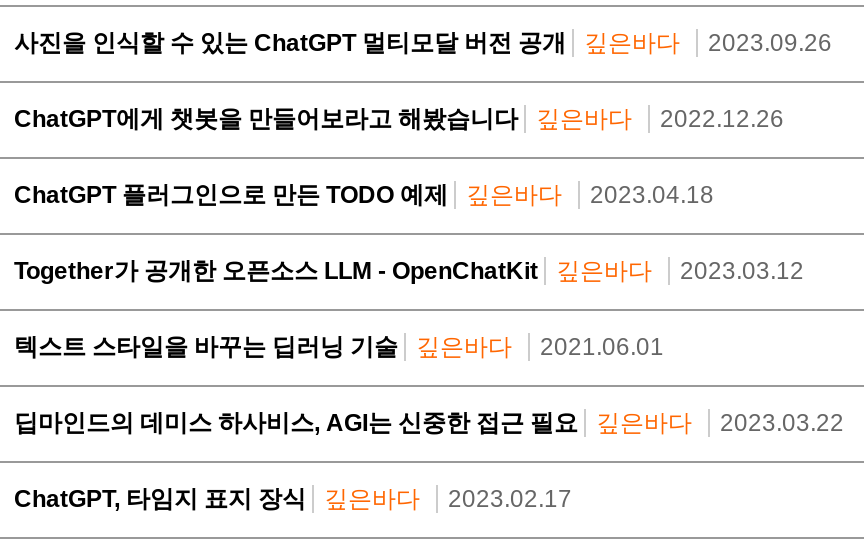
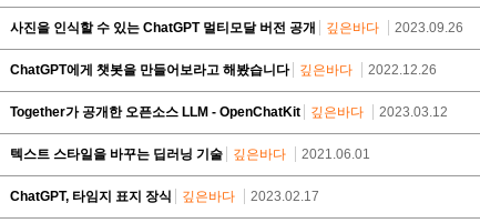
- ChatGPT 플러그인으로 만든 TODO 예제
- 깊은바다
- 2023.04.18

- 딥마인드의 데미스 하사비스, AGI는 신중한 접근 필요
- 깊은바다
- 2023.03.22
